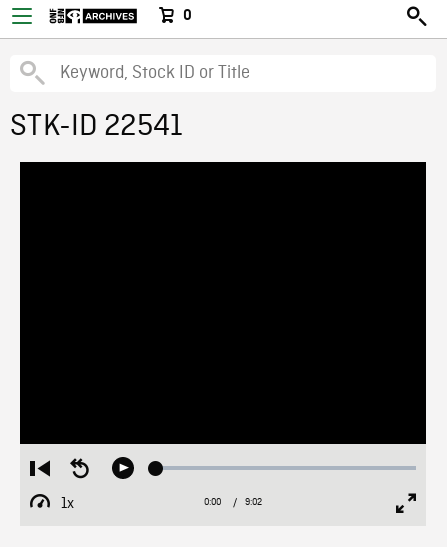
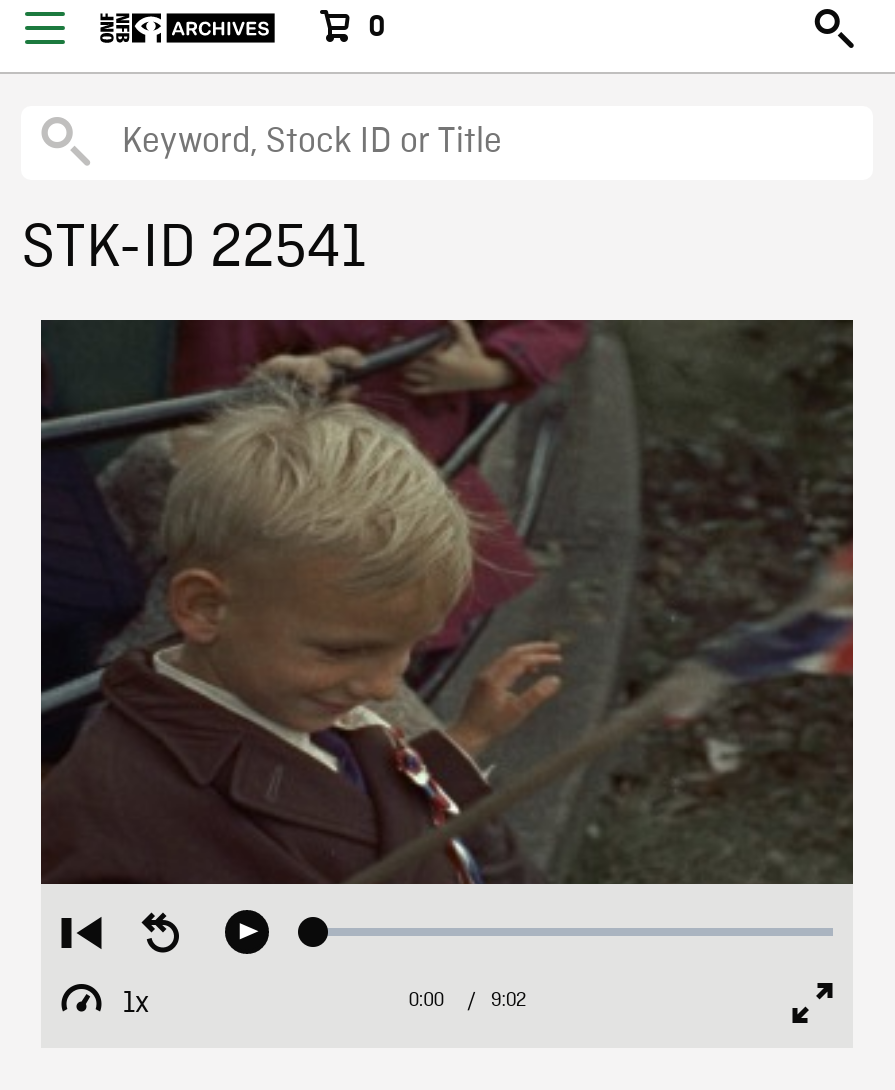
+ [image]
